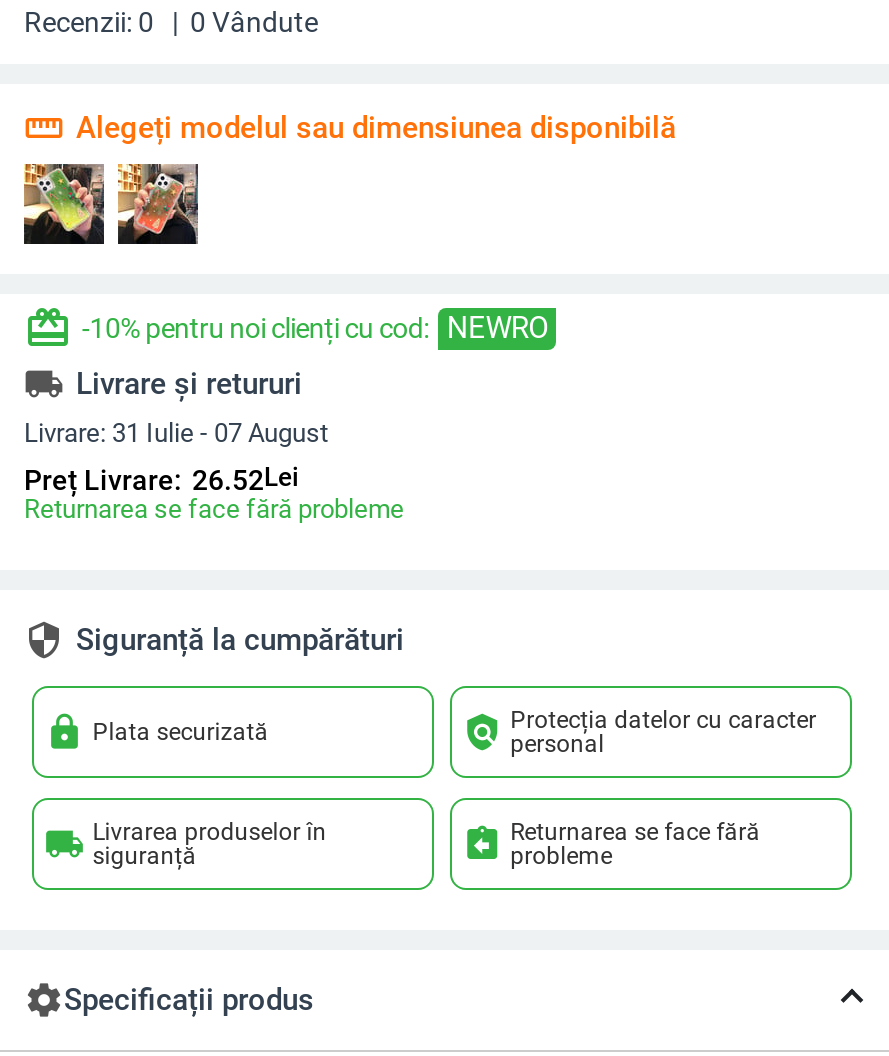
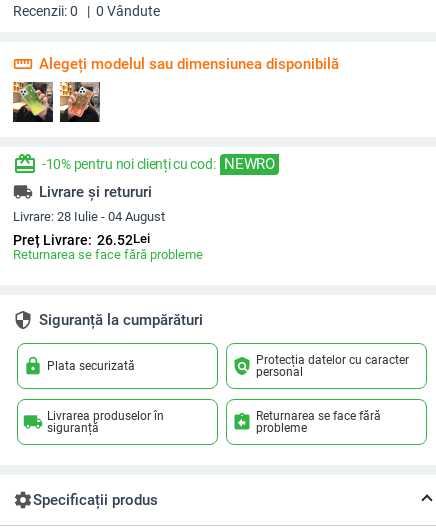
- Livrare: 31 Iulie - 07 August
+ Livrare: 28 Iulie - 04 August
